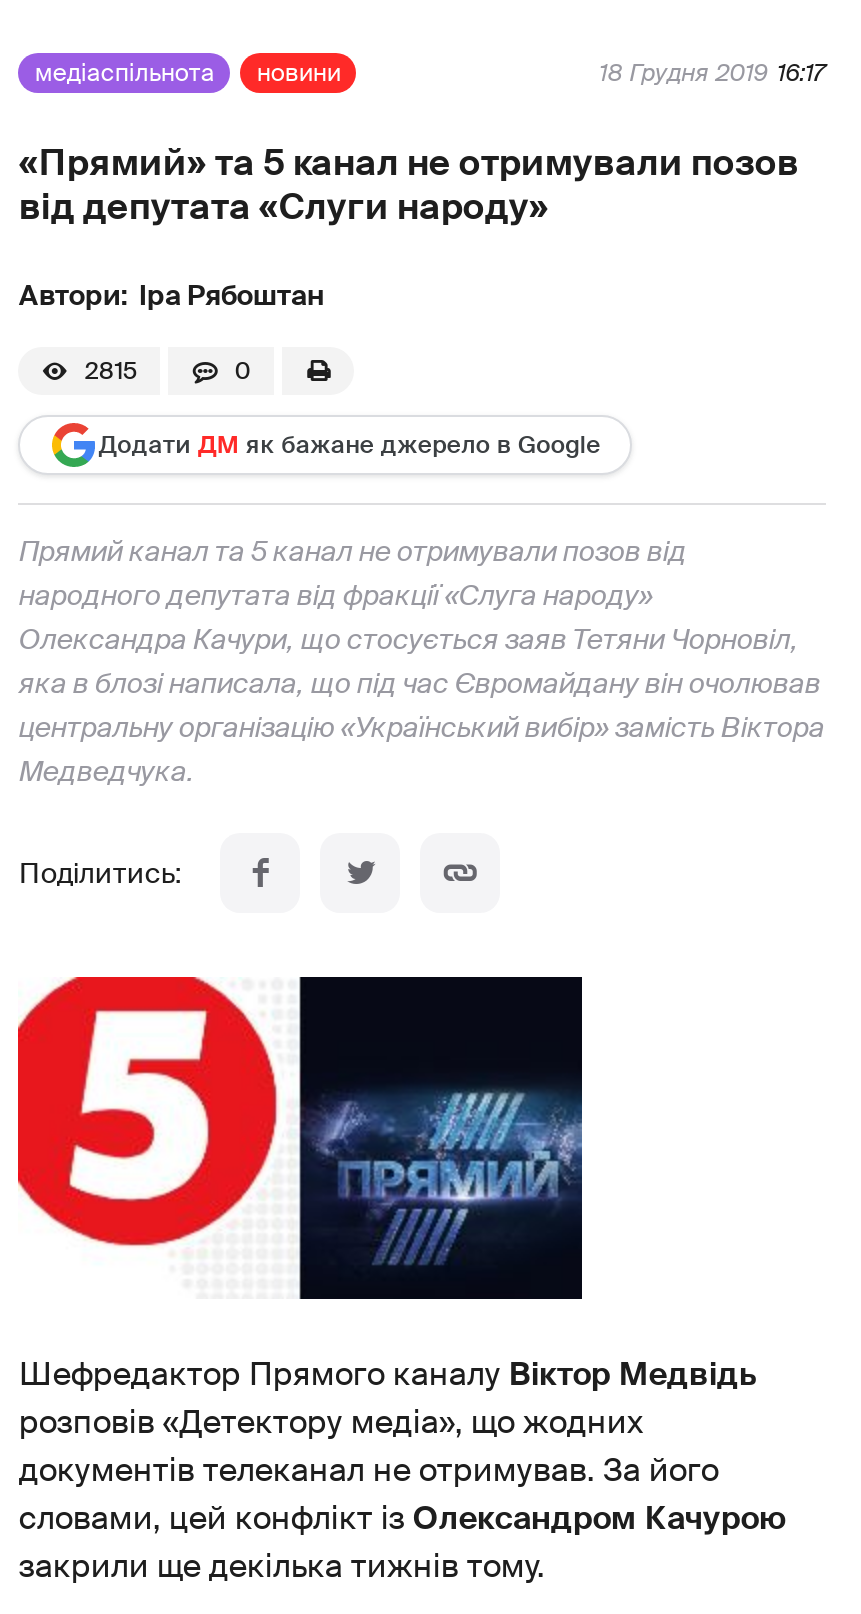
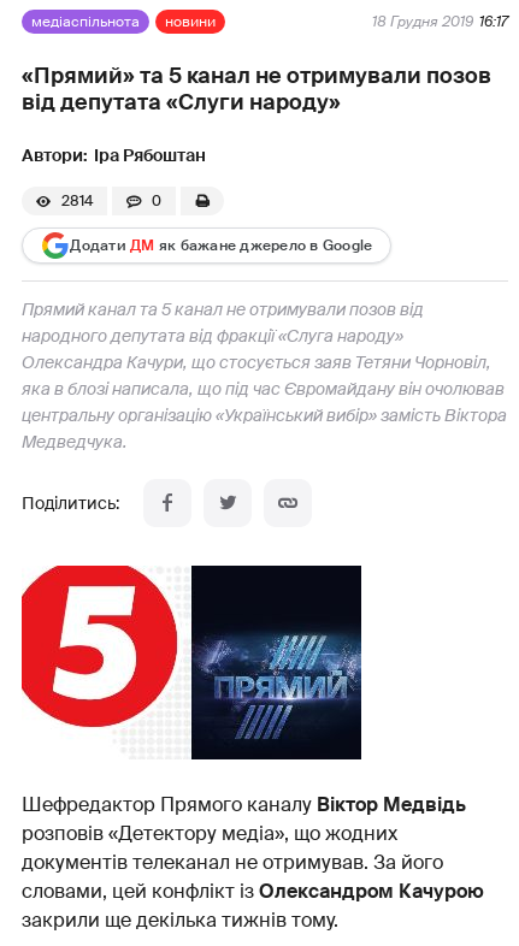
- 2815
+ 2814
